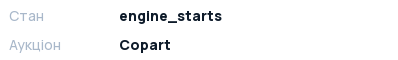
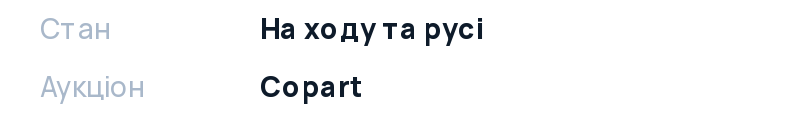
- engine_starts
+ На ходу та русі
